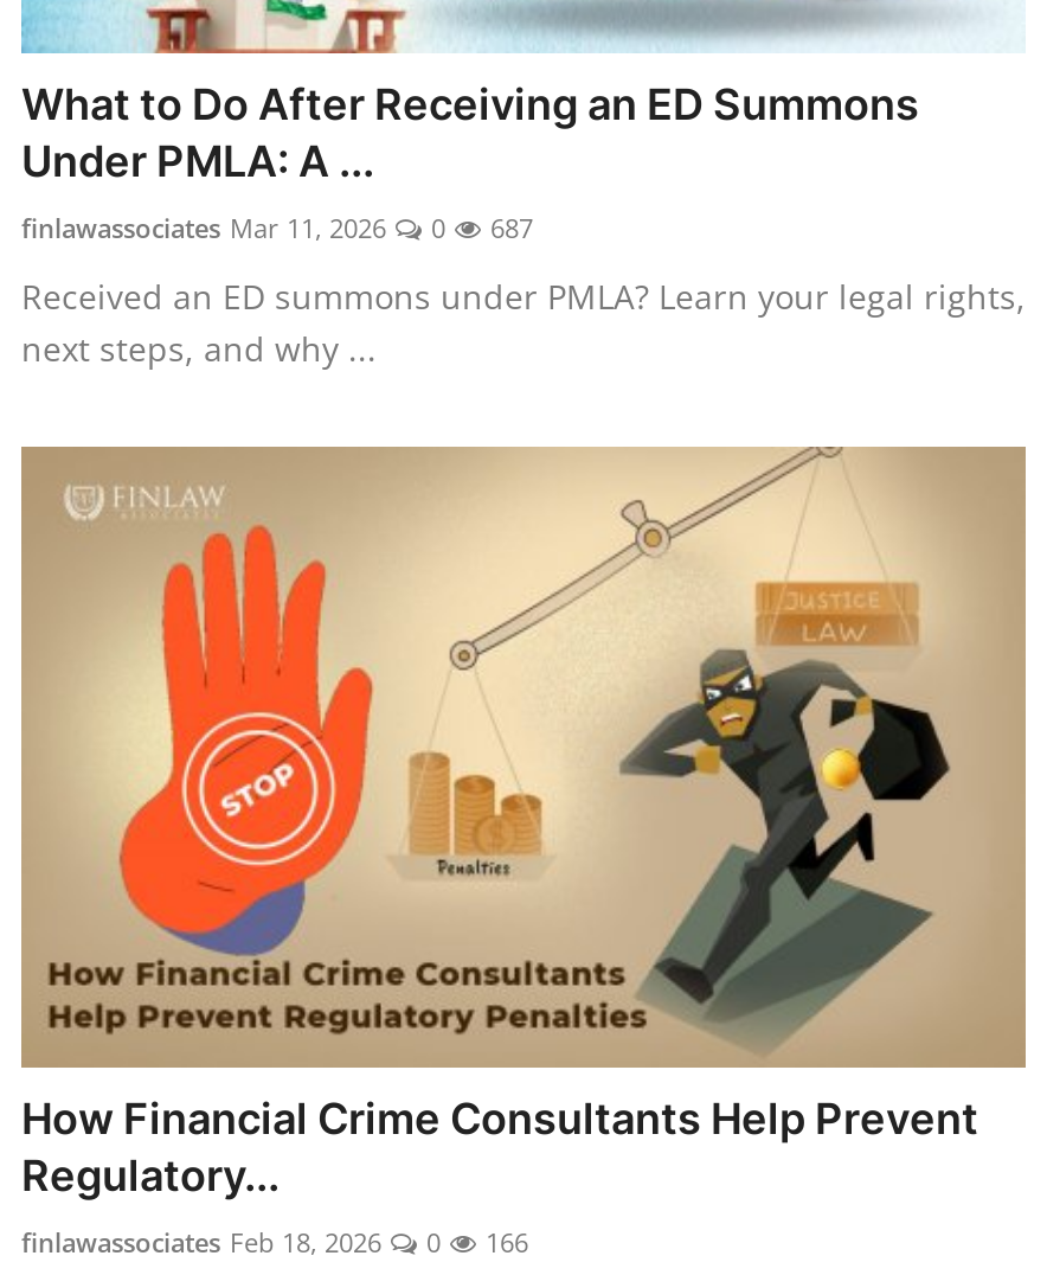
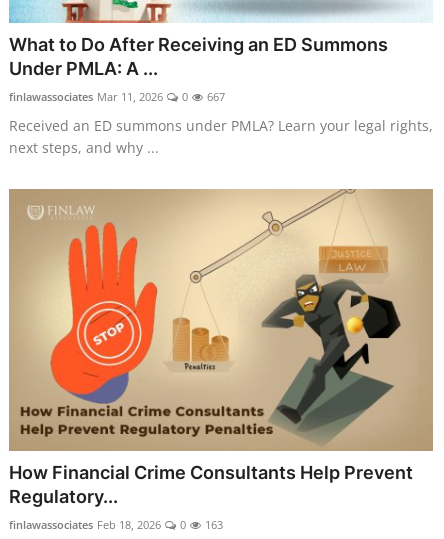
- finlawassociates Mar 11, 2026 0 687
+ finlawassociates Mar 11, 2026 0 667

- finlawassociates Feb 18, 2026 0 166
+ finlawassociates Feb 18, 2026 0 163
